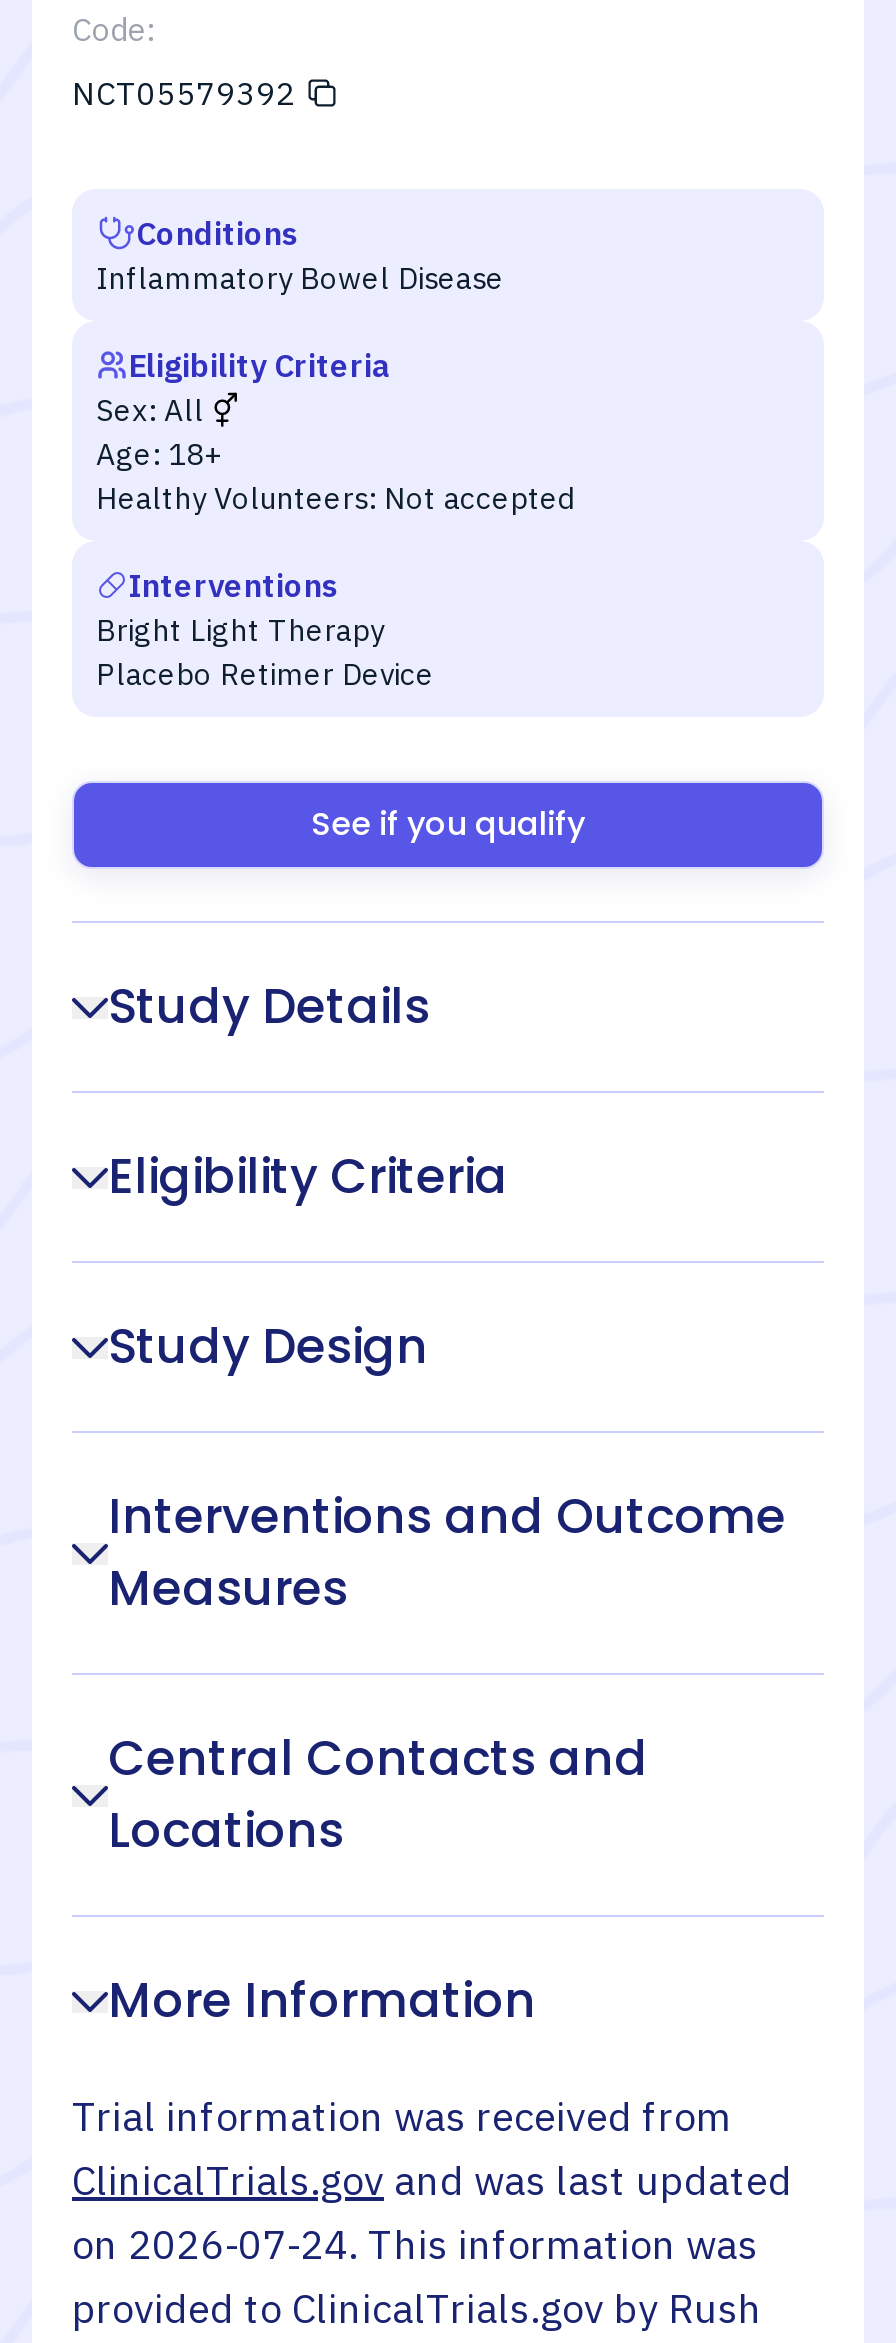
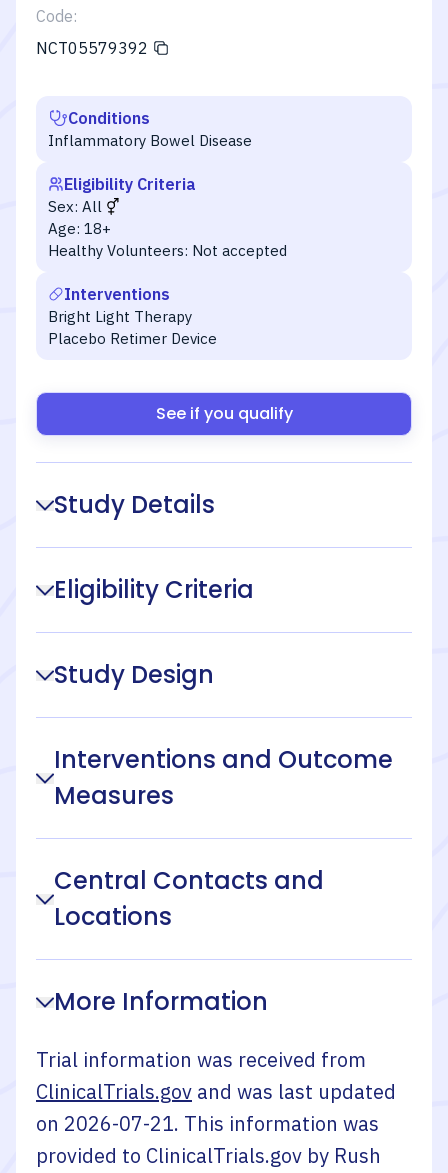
- on 2026-07-24. This information was
+ on 2026-07-21. This information was
